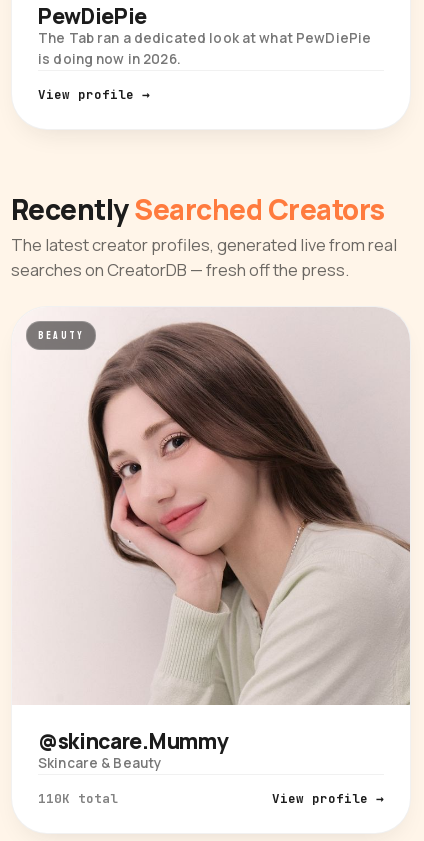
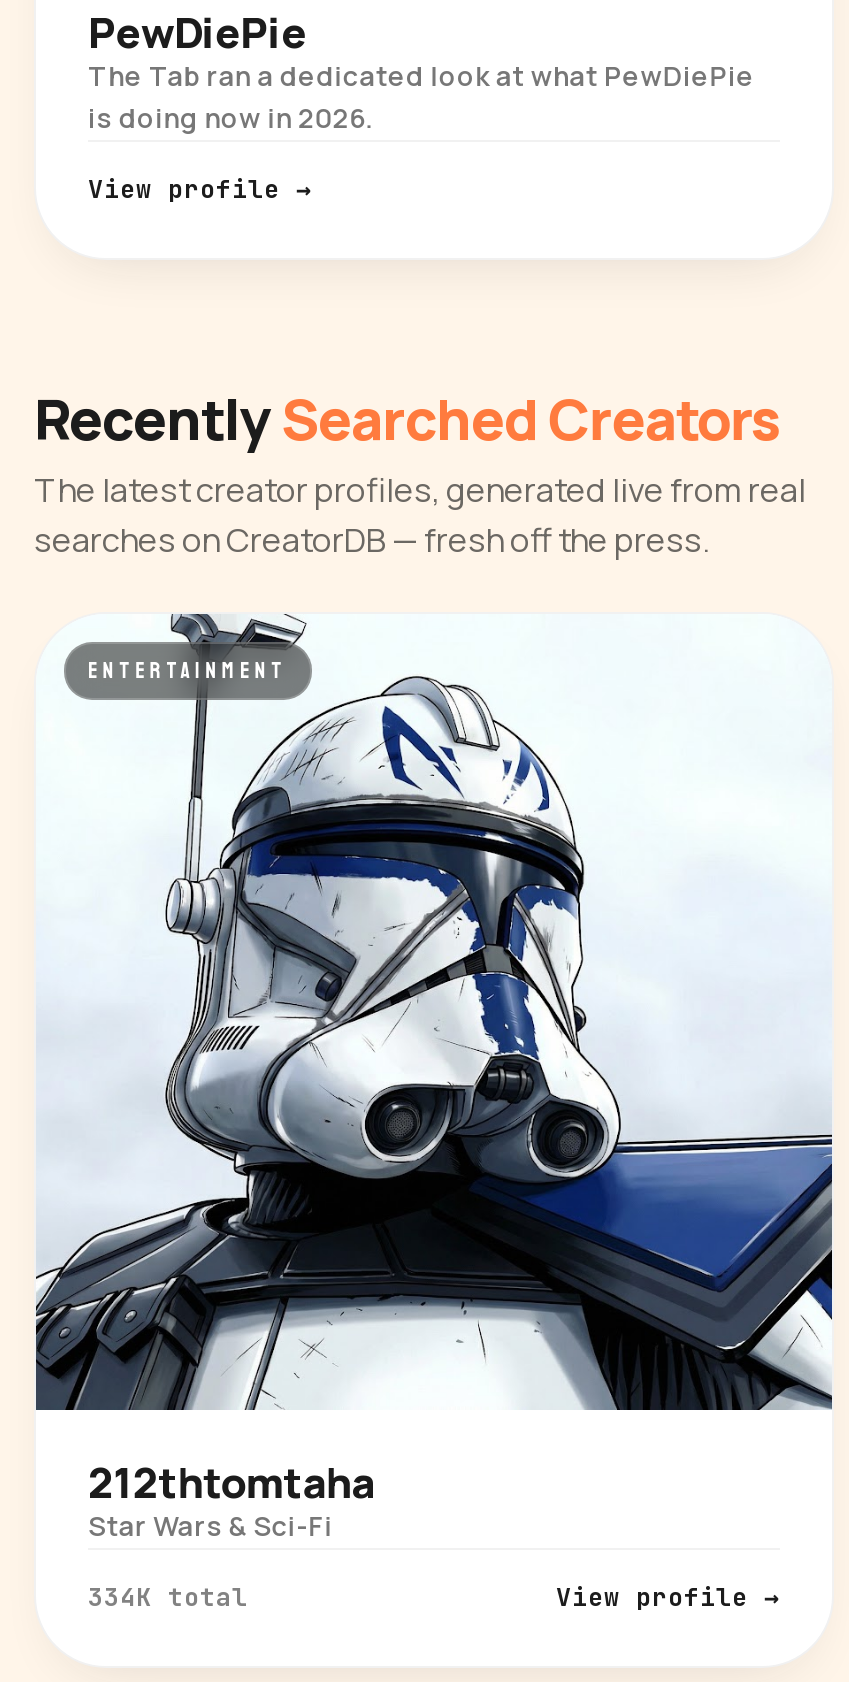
- [image]
- BEAUTY
+ [image]
+ ENTERTAINMENT

- @skincare.Mummy
- Skincare & Beauty
+ 212thtomtaha
+ Star Wars & Sci-Fi

- 110K total
+ 334K total
